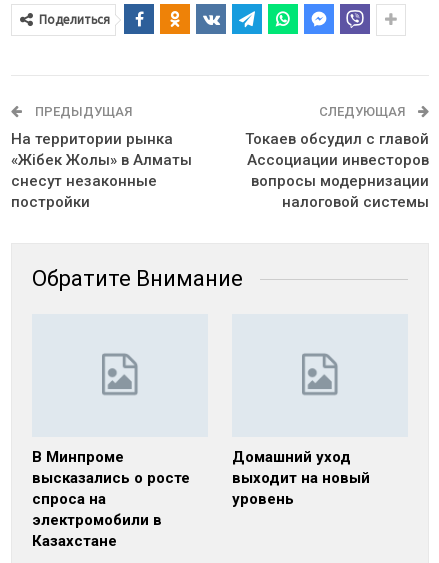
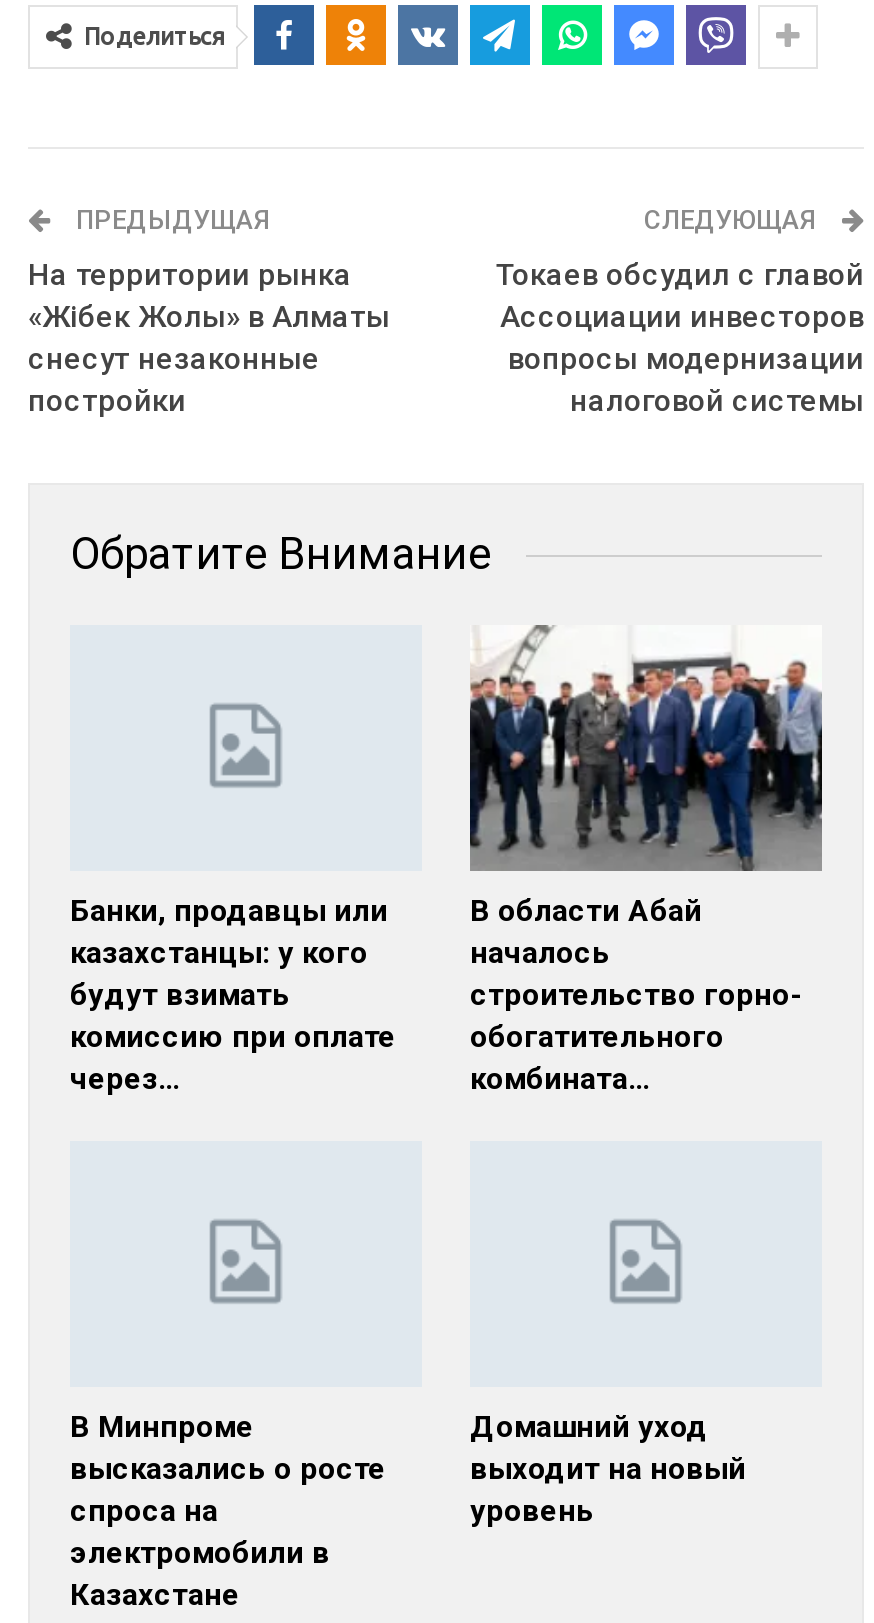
+ Банки, продавцы или
+ казахстанцы: у кого
+ будут взимать
+ комиссию при оплате
+ через…

+ [image]
+ В области Абай
+ началось
+ строительство горно-
+ обогатительного
+ комбината…
